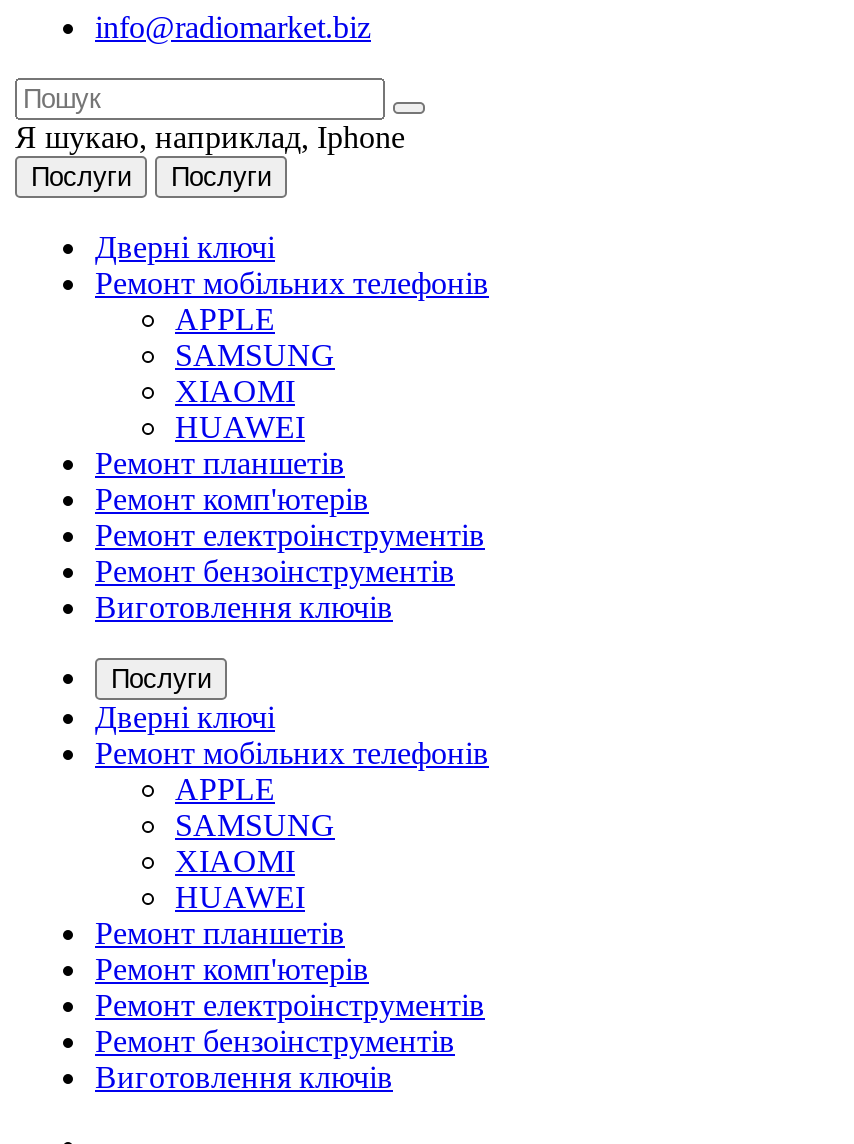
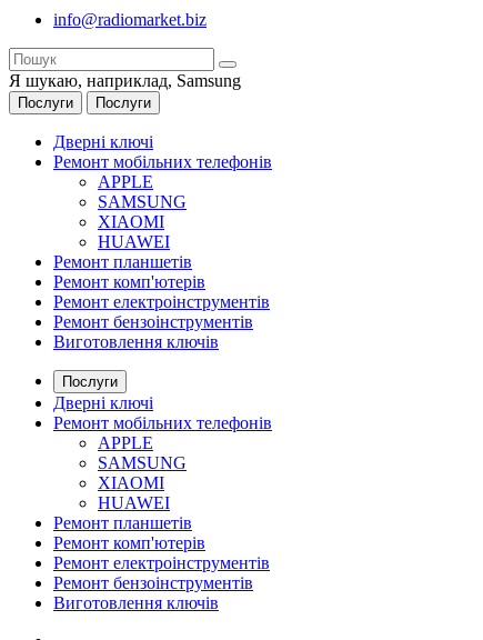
- Я шукаю, наприклад,Iphone
+ Я шукаю, наприклад,Samsung
